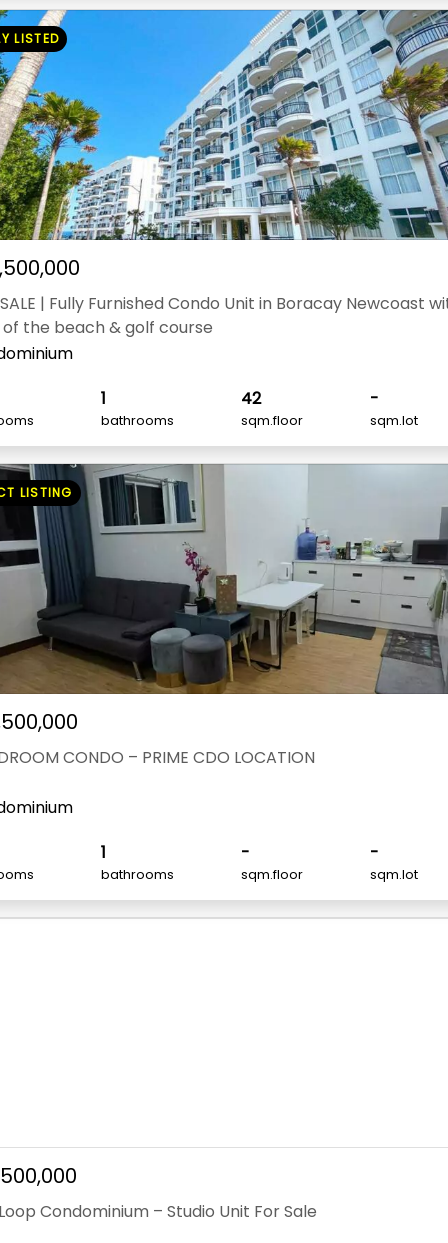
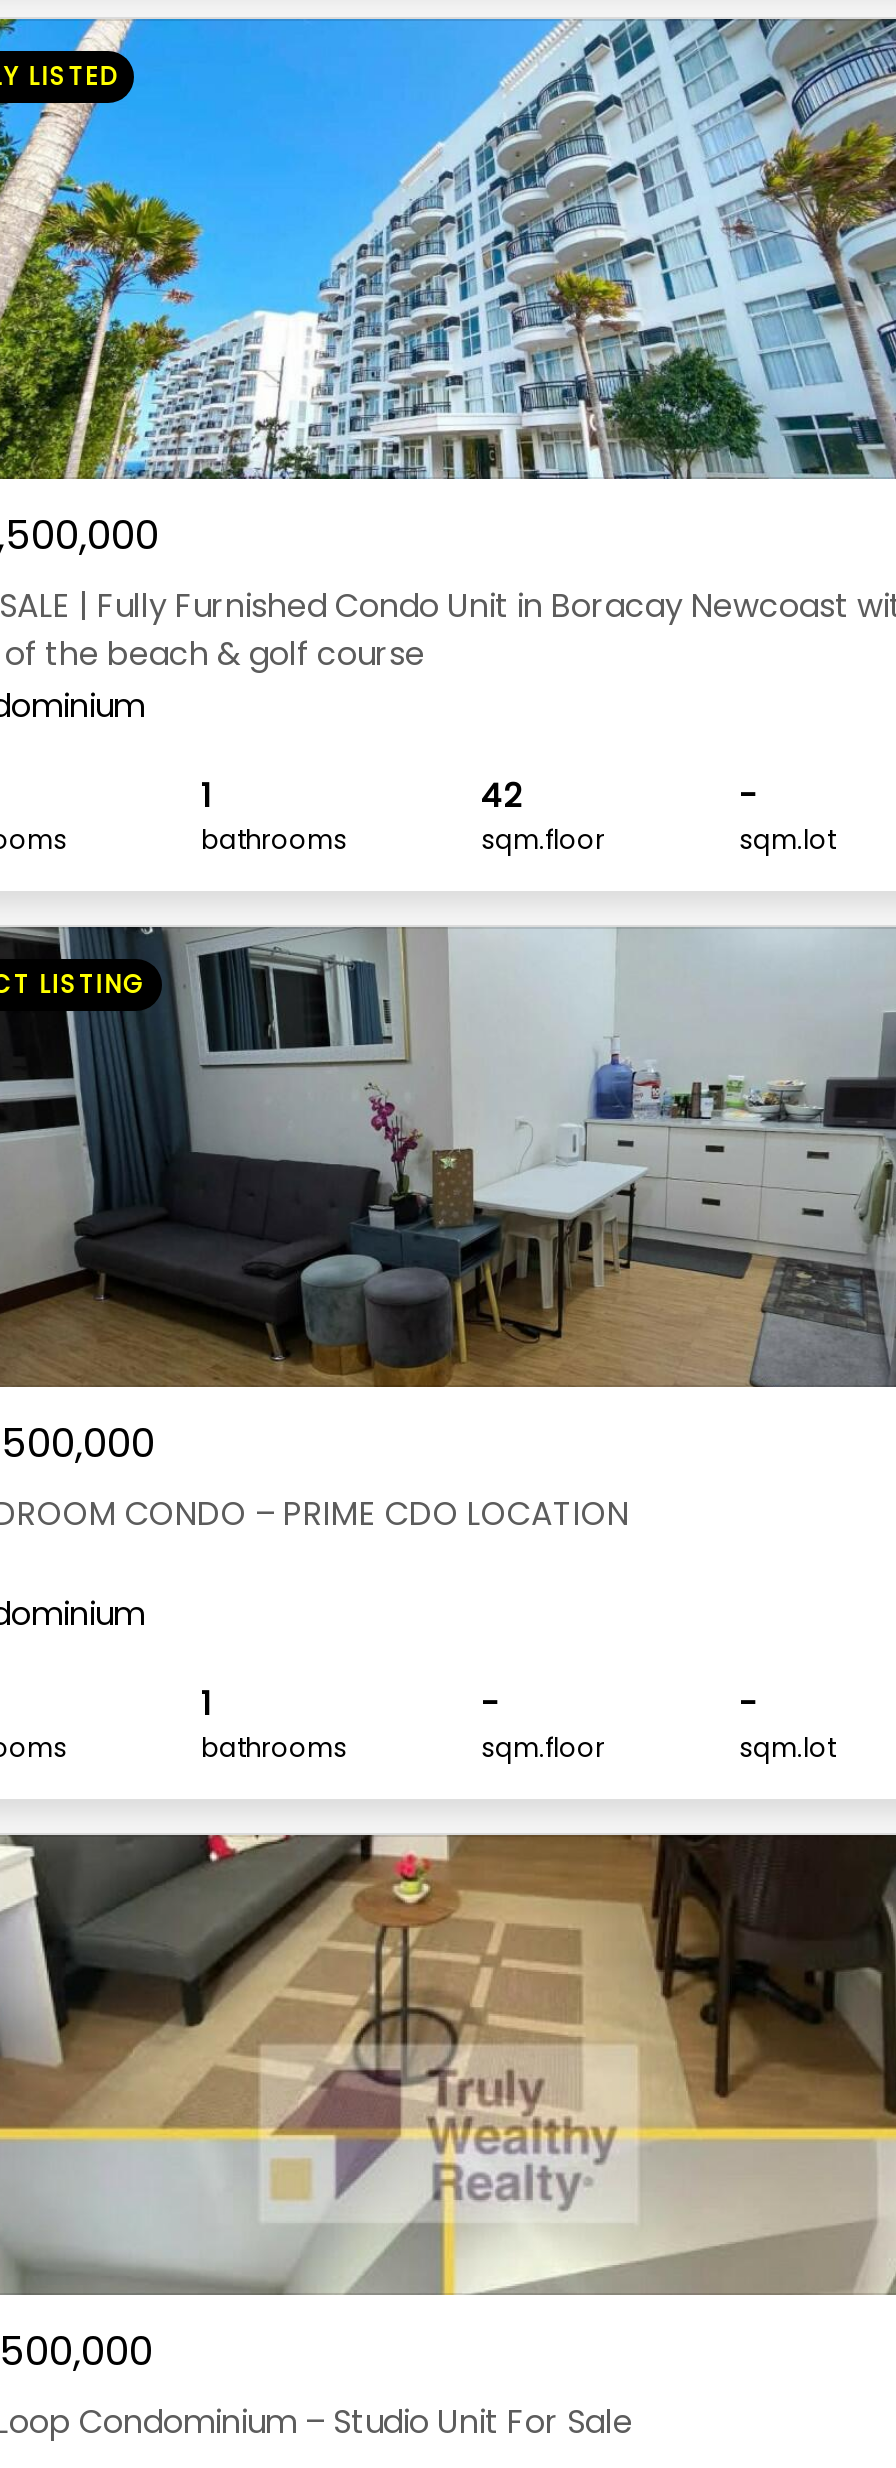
+ [image]
